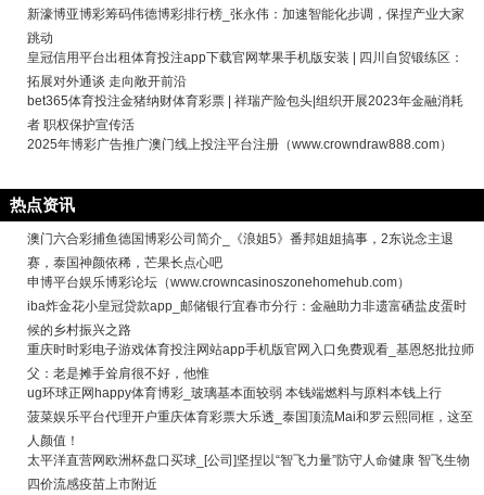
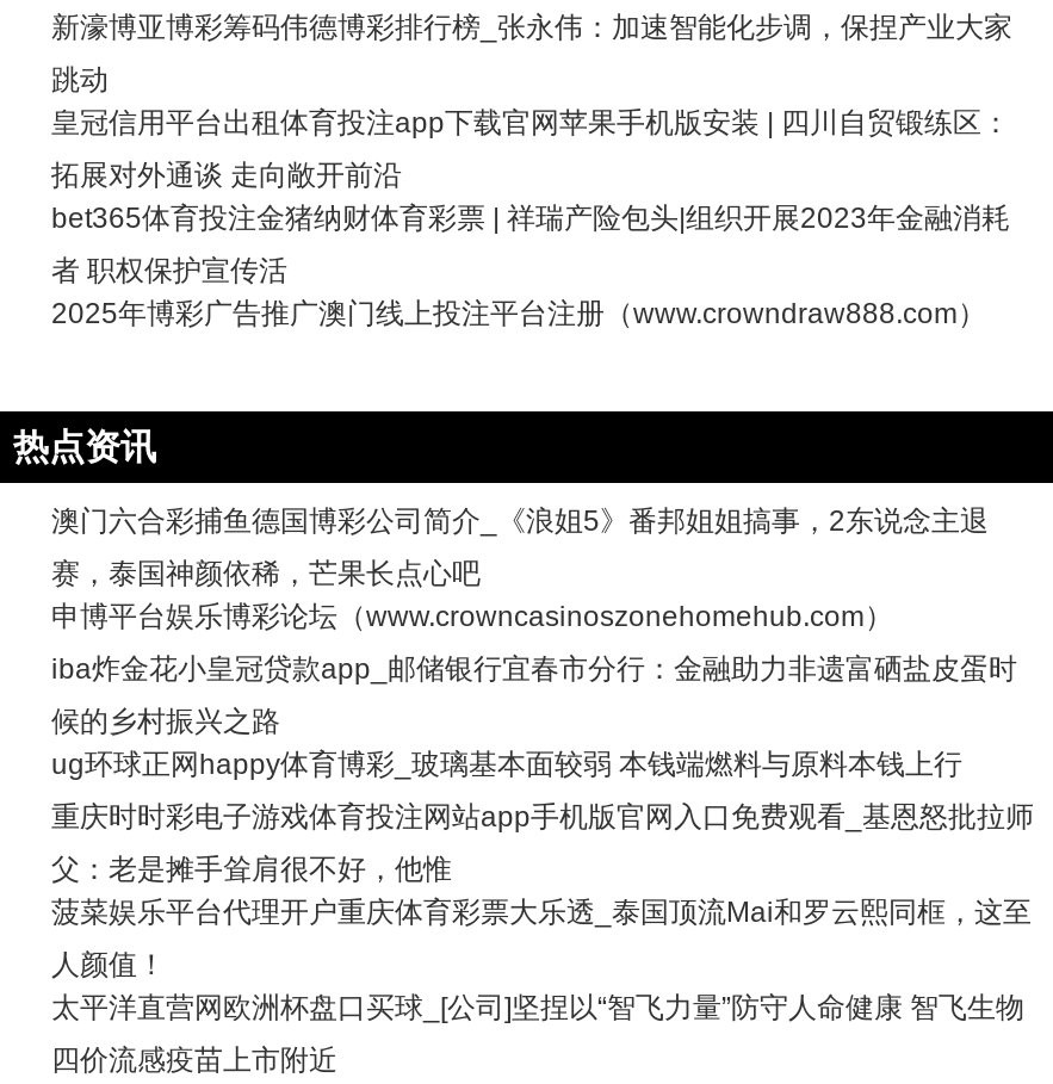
moved down: 重庆时时彩电子游戏体育投注网站app手机版官网入口免费观看_基恩怒批拉师 | 父：老是摊手耸肩很不好，他惟

moved up: ug环球正网happy体育博彩_玻璃基本面较弱 本钱端燃料与原料本钱上行
